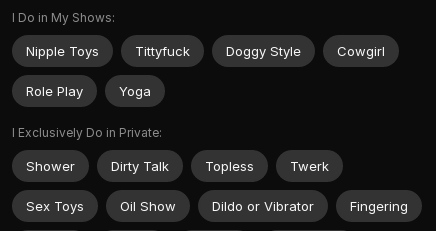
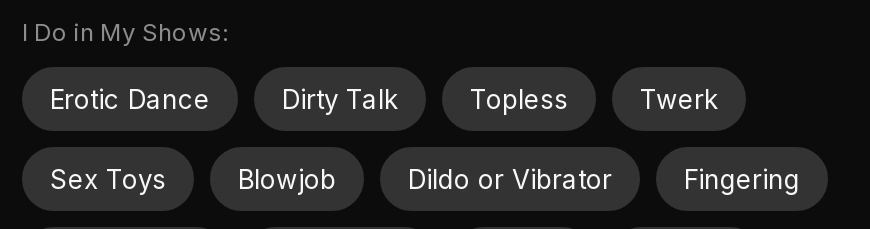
- Nipple Toys
- Tittyfuck
- Doggy Style
- Cowgirl
- Role Play
- Yoga
- I Exclusively Do in Private:
- Shower
+ Erotic Dance

- Oil Show
+ Blowjob
